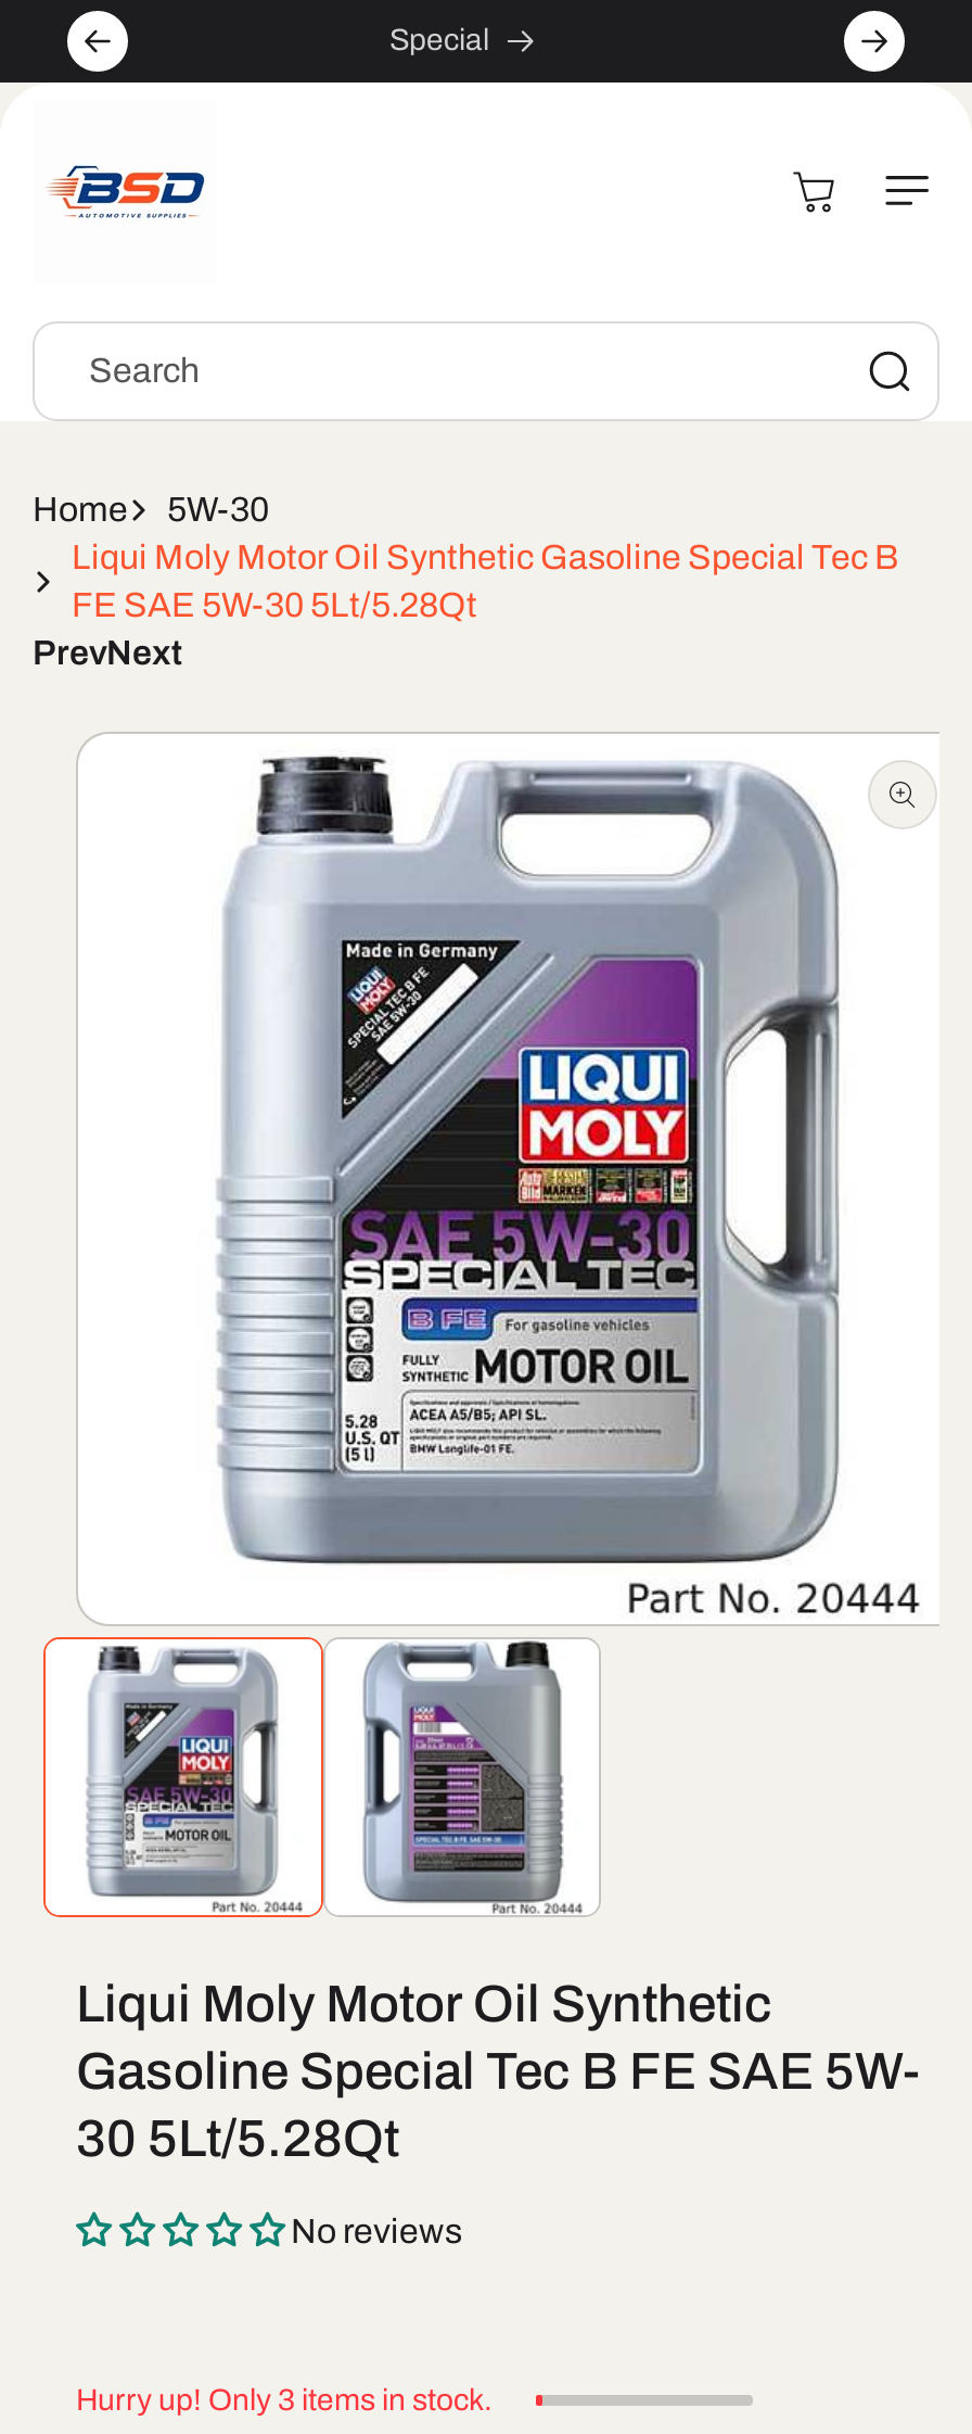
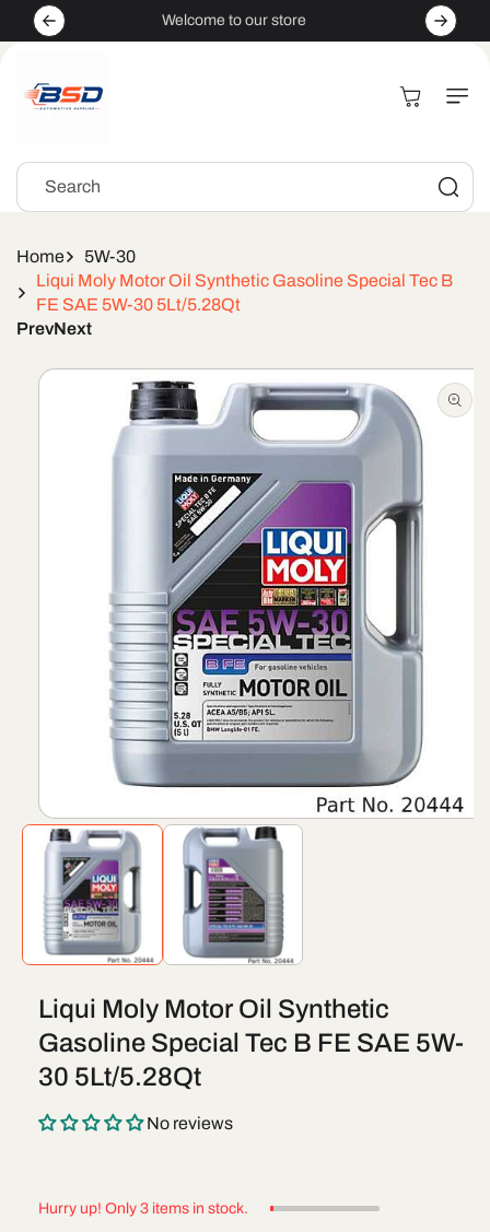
- Special
+ Welcome to our store
